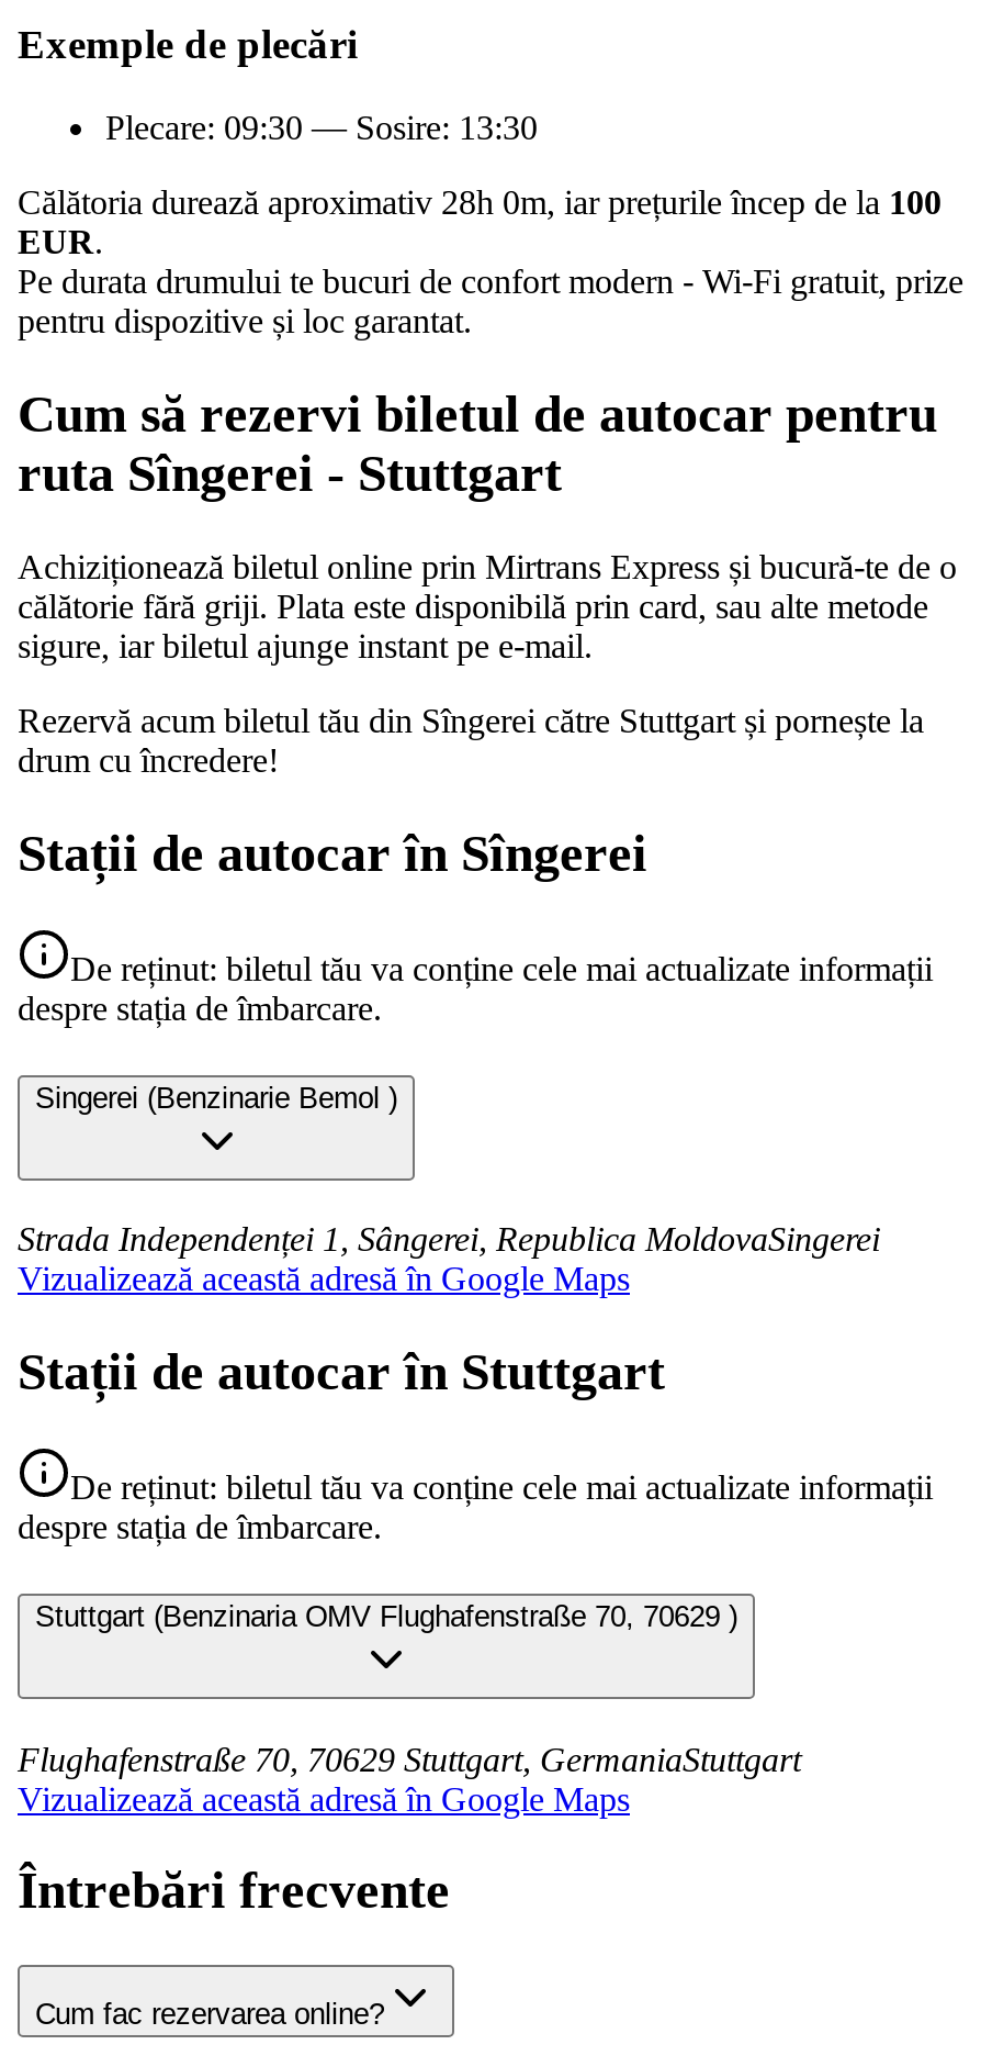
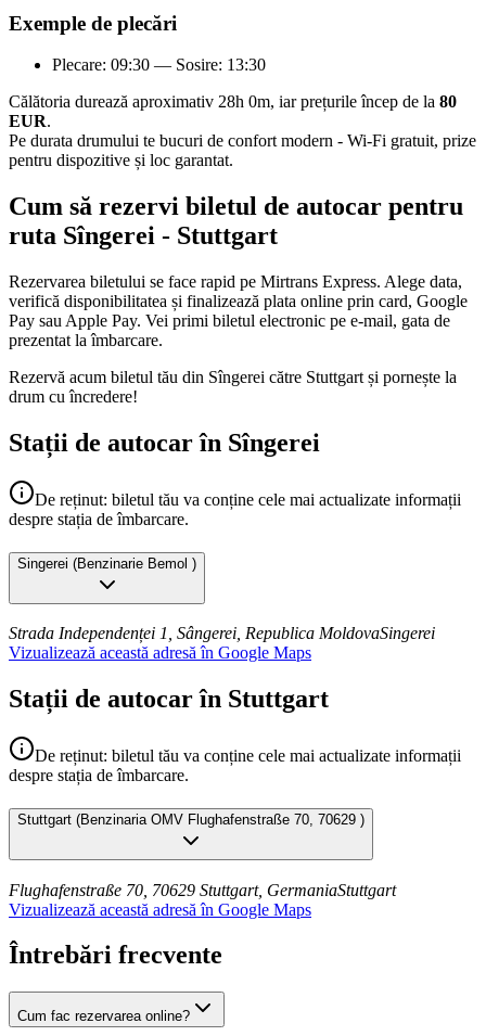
- Călătoria durează aproximativ 28h 0m, iar prețurile încep de la 100
+ Călătoria durează aproximativ 28h 0m, iar prețurile încep de la 80

- Achiziționează biletul online prin Mirtrans Express și bucură-te de o
- călătorie fără griji. Plata este disponibilă prin card, sau alte metode
- sigure, iar biletul ajunge instant pe e-mail.
+ Rezervarea biletului se face rapid pe Mirtrans Express. Alege data,
+ verifică disponibilitatea și finalizează plata online prin card, Google
+ Pay sau Apple Pay. Vei primi biletul electronic pe e-mail, gata de
+ prezentat la îmbarcare.
